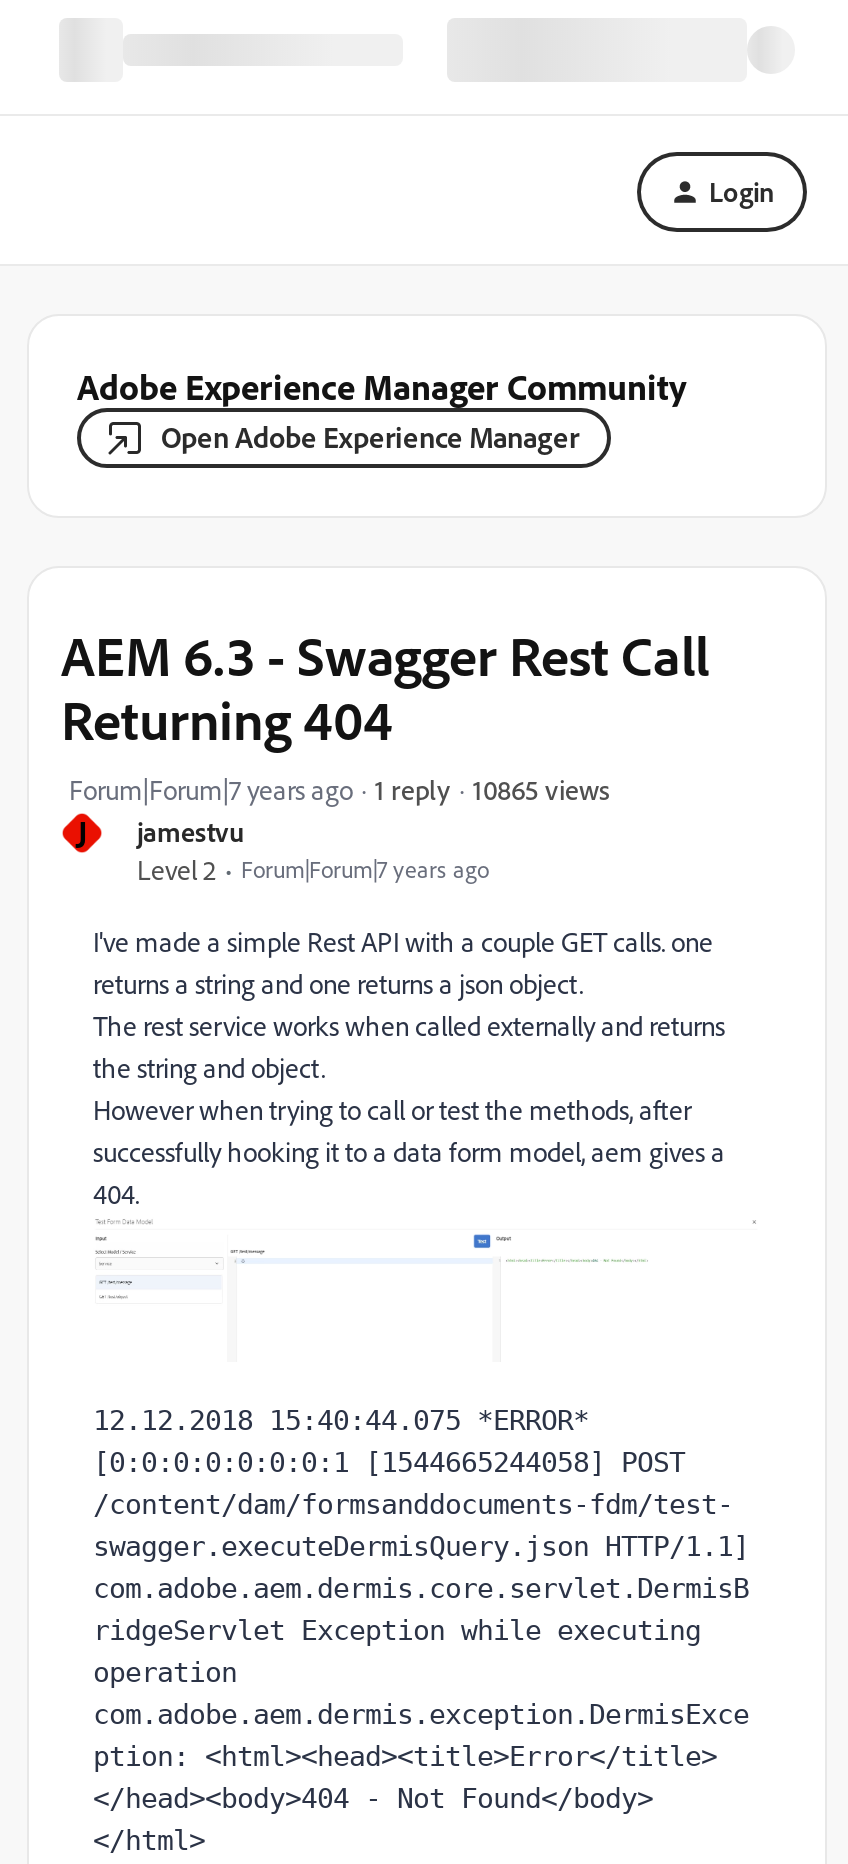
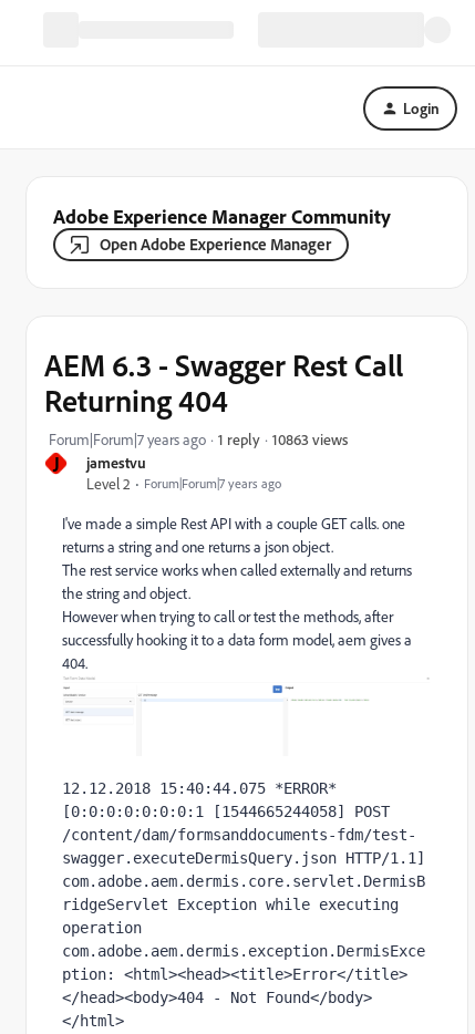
- 10865 views
+ 10863 views
